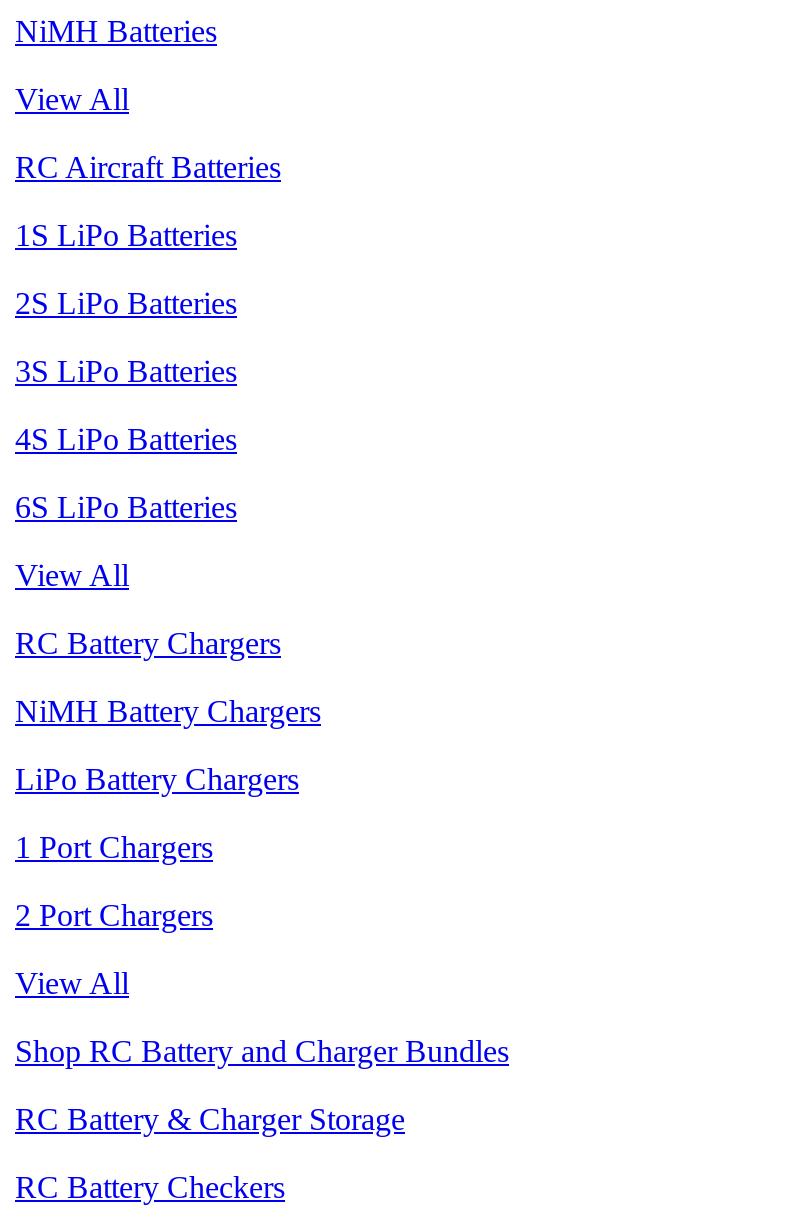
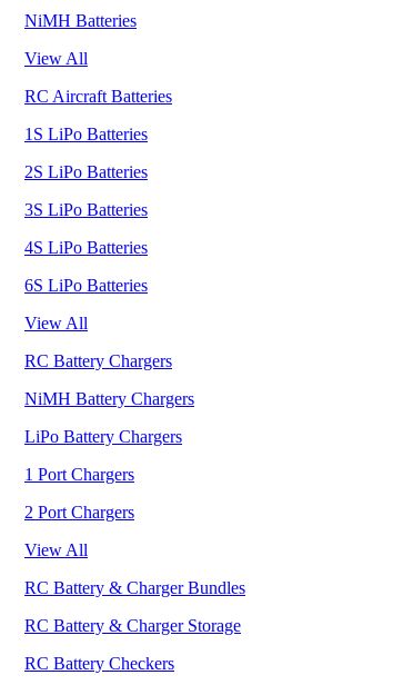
- Shop RC Battery and Charger Bundles
+ RC Battery & Charger Bundles
